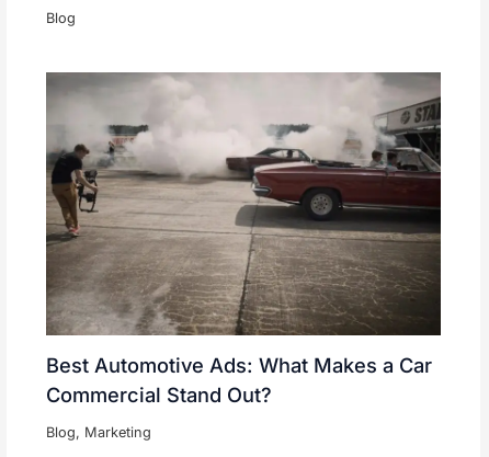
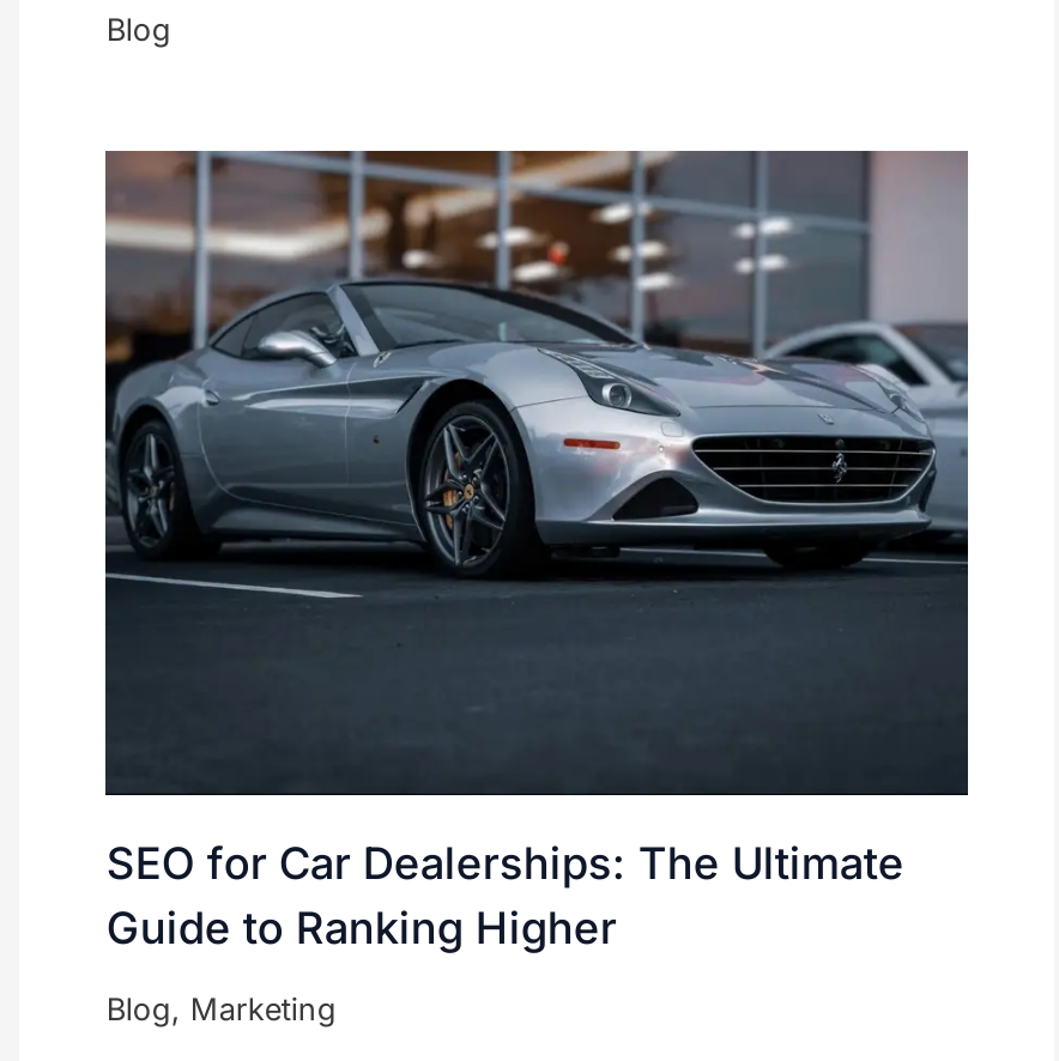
- [image]
- Best Automotive Ads: What Makes a Car
- Commercial Stand Out?
+ [image]
+ SEO for Car Dealerships: The Ultimate
+ Guide to Ranking Higher
